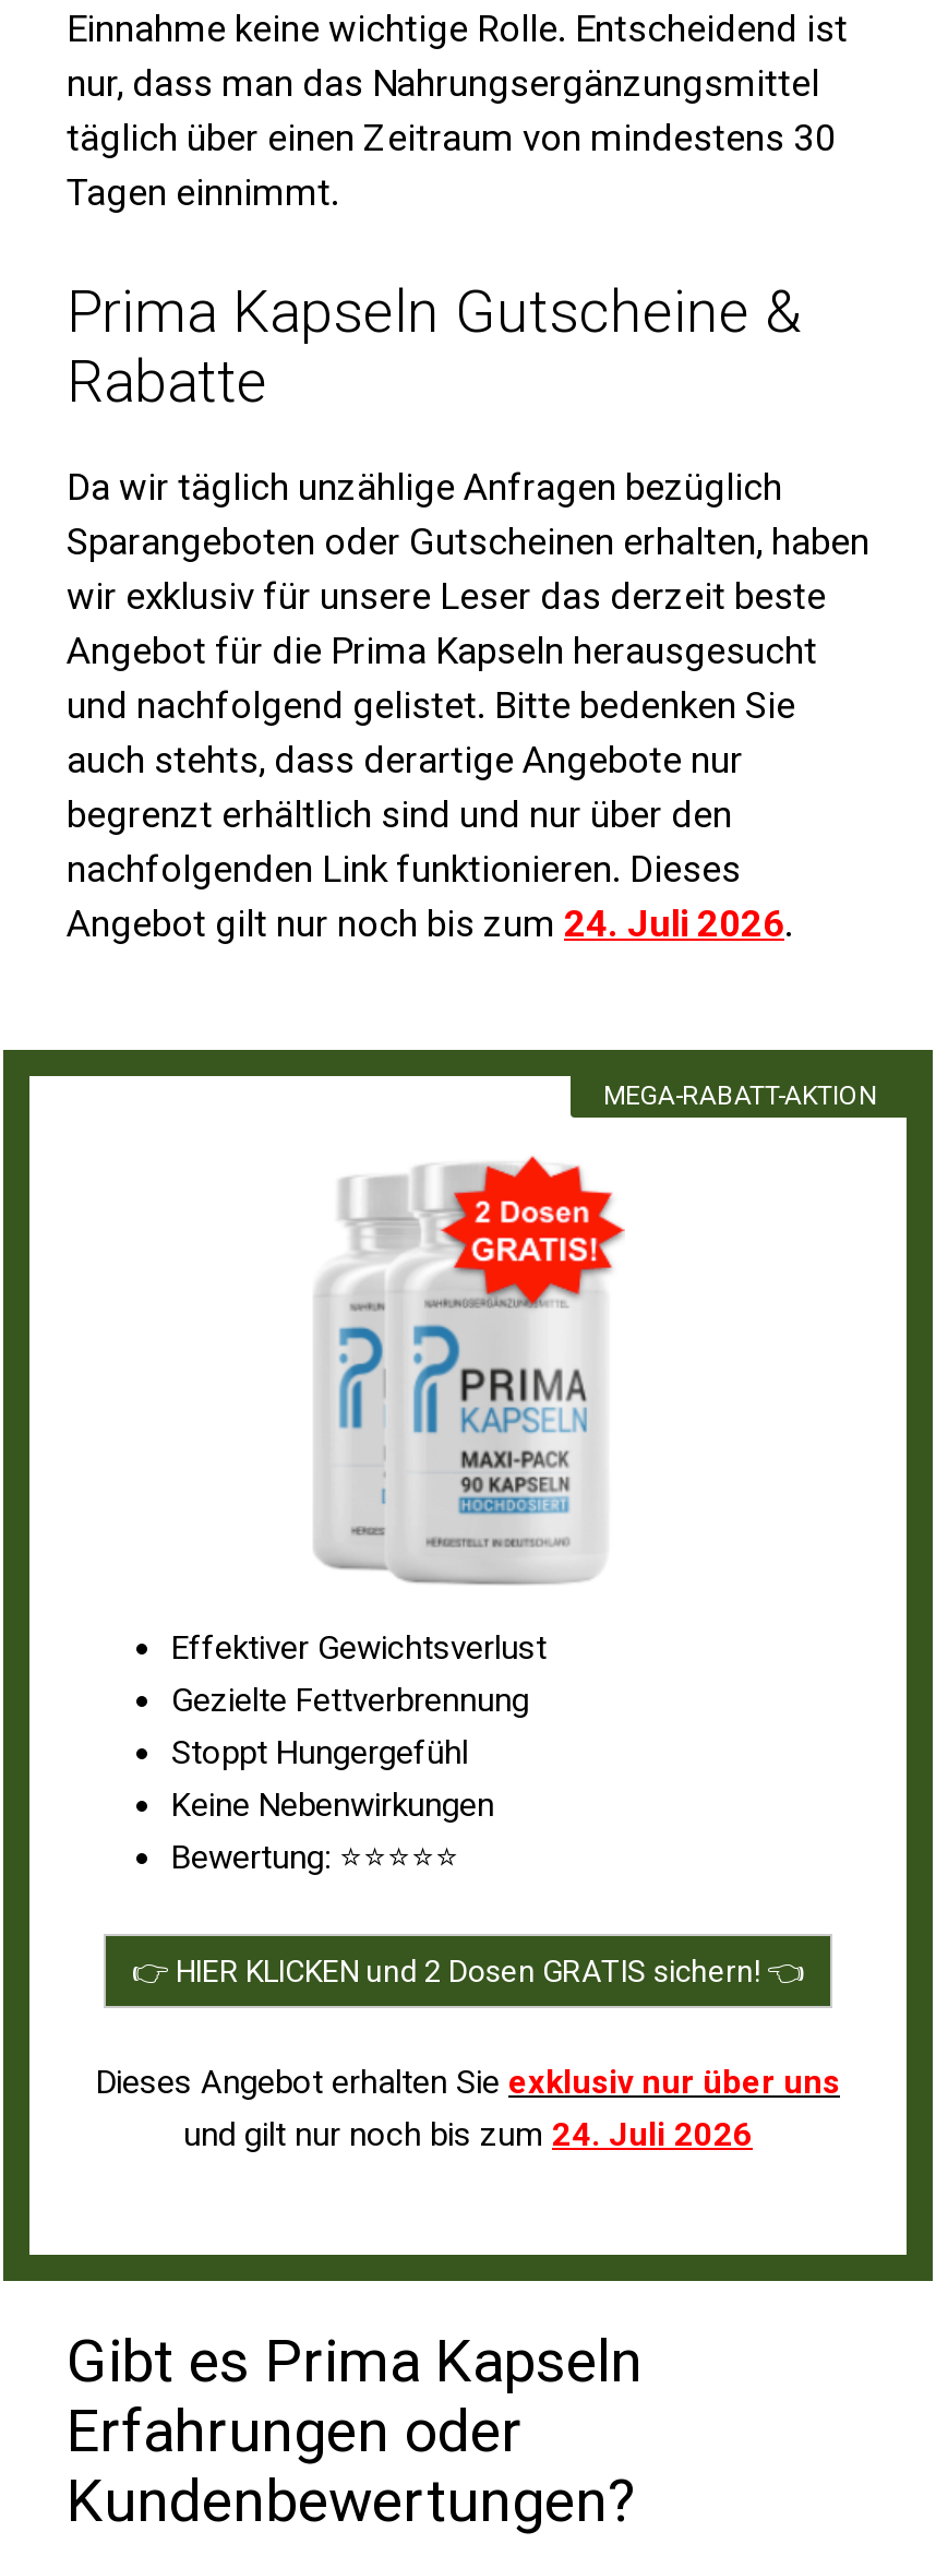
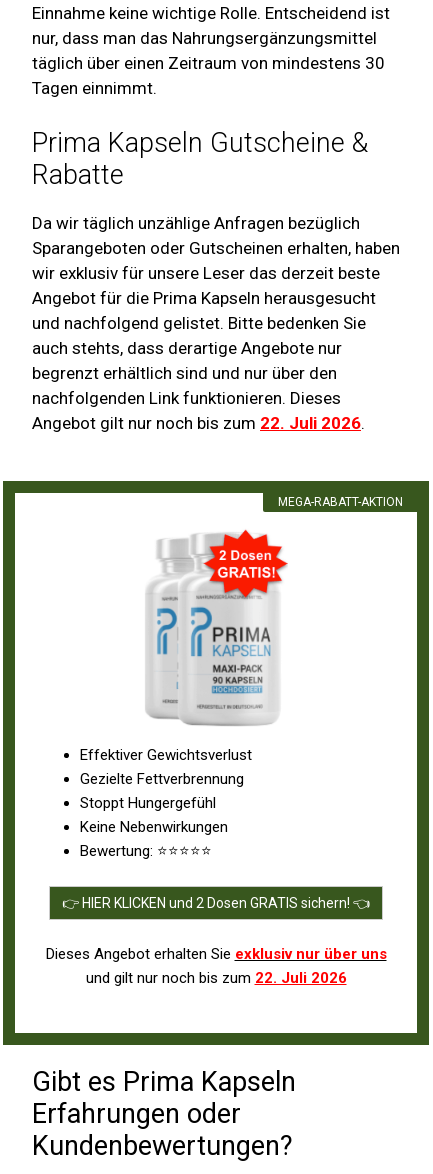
- Angebot gilt nur noch bis zum 24. Juli 2026.
+ Angebot gilt nur noch bis zum 22. Juli 2026.

- und gilt nur noch bis zum 24. Juli 2026
+ und gilt nur noch bis zum 22. Juli 2026
